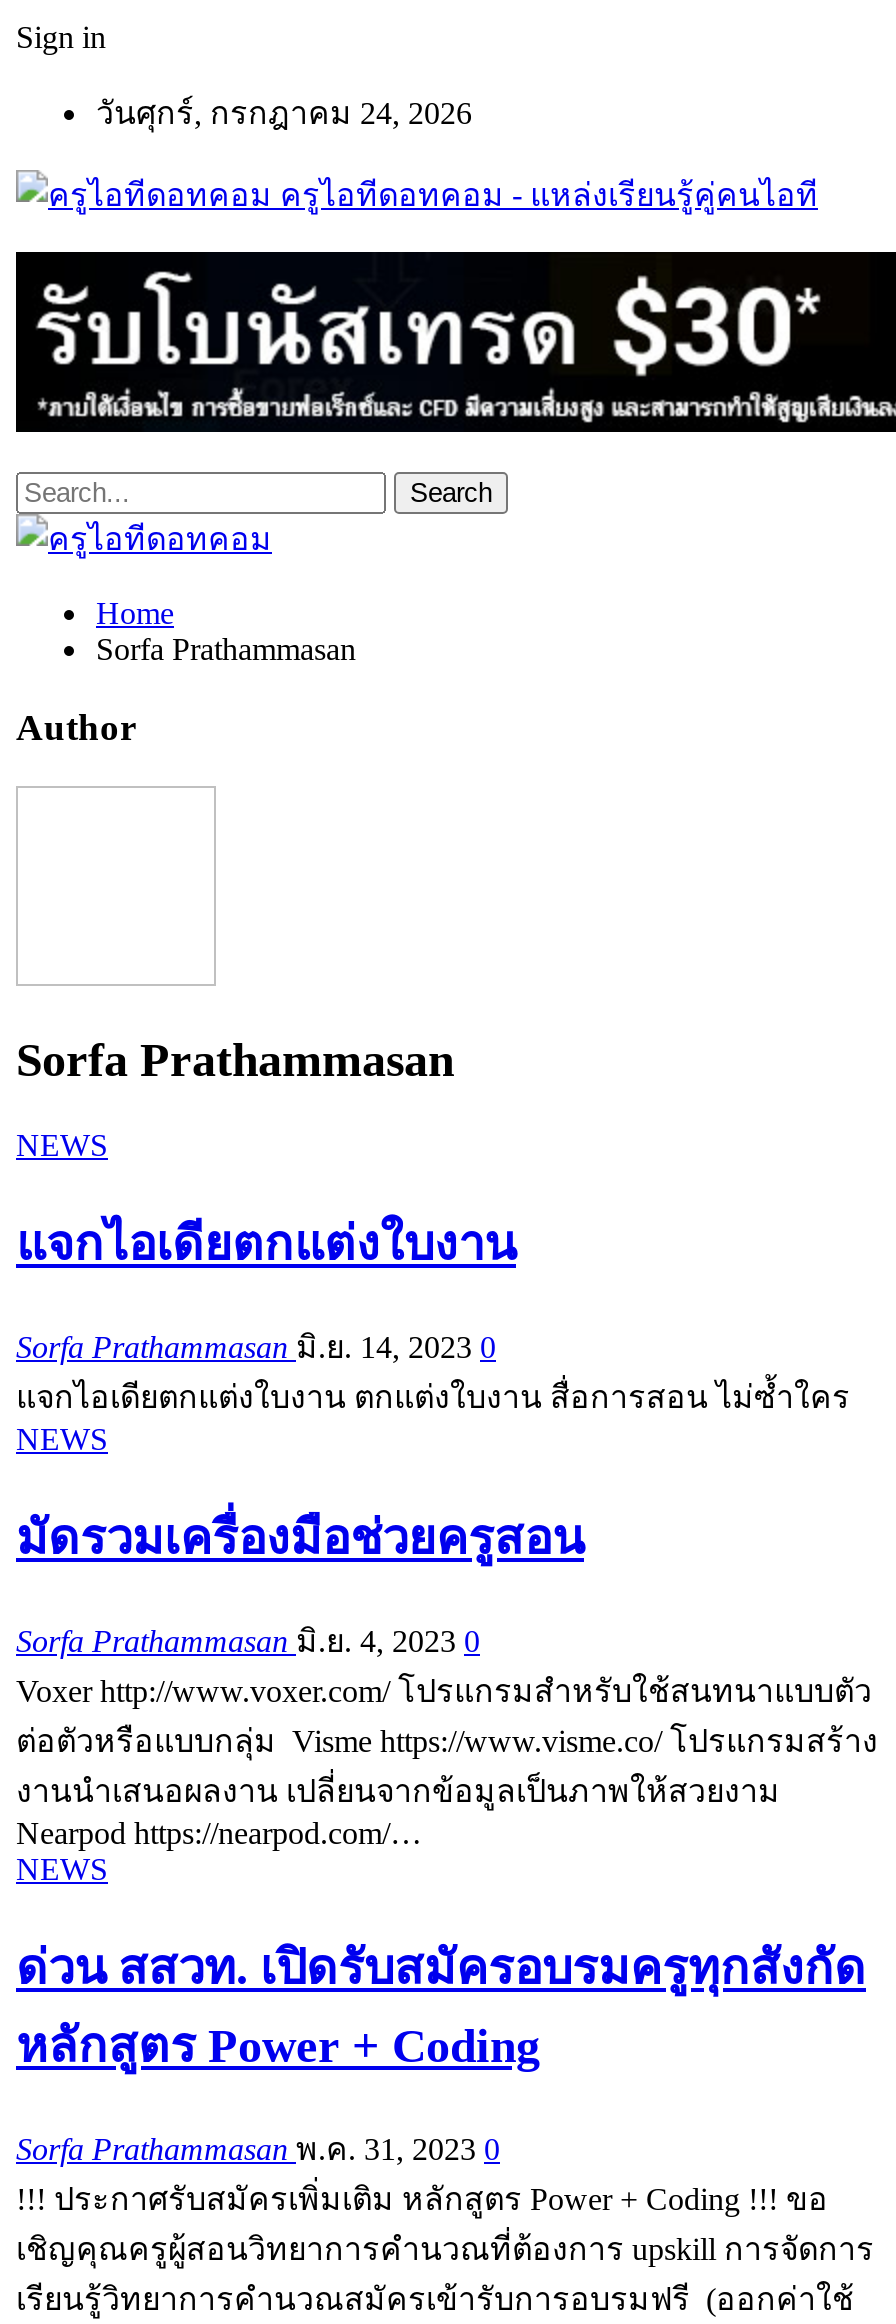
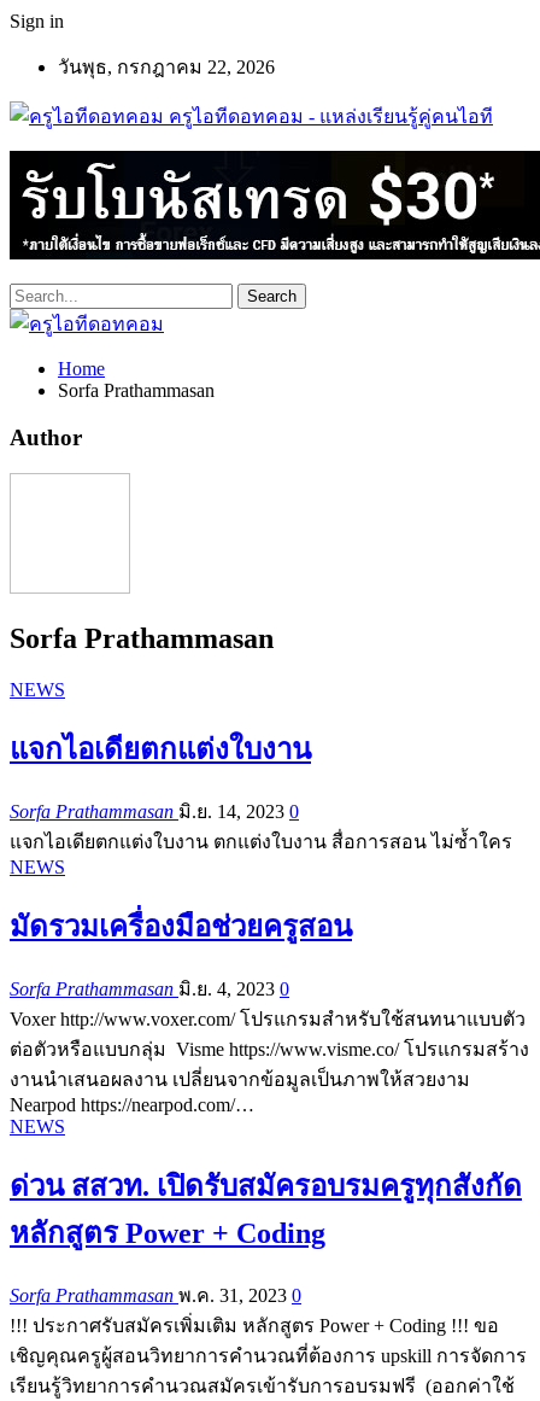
- วันศุกร์, กรกฎาคม 24, 2026
+ วันพุธ, กรกฎาคม 22, 2026
